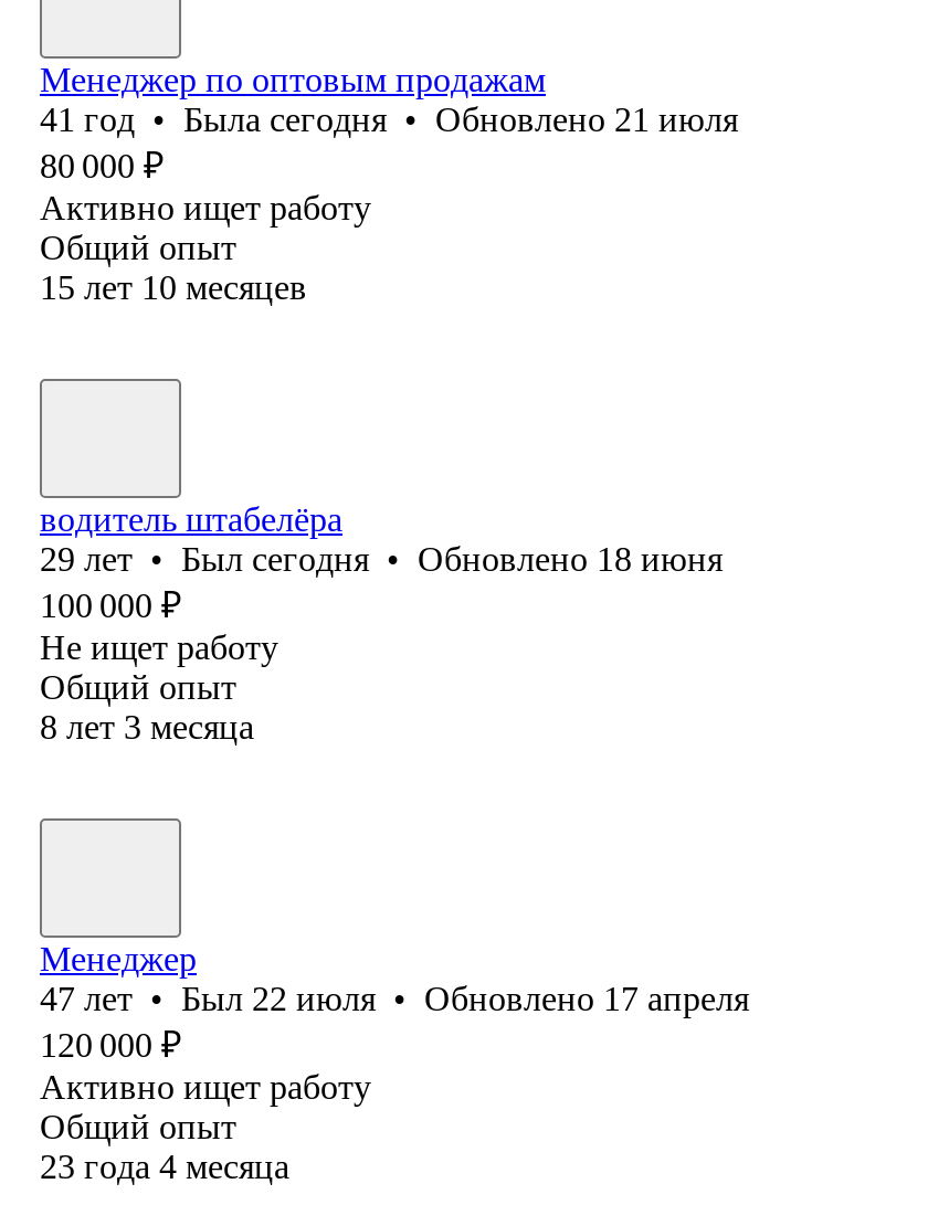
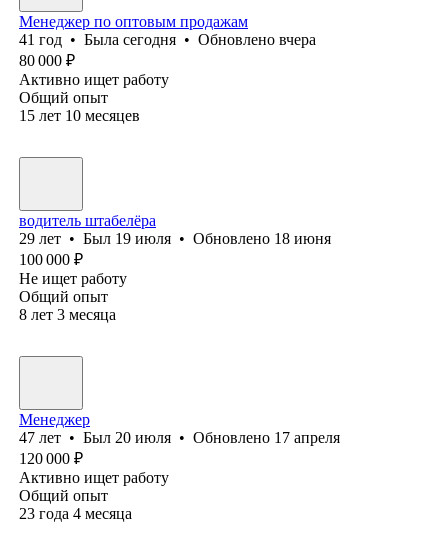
- 41 год • Была сегодня • Обновлено 21 июля
+ 41 год • Была сегодня • Обновлено вчера

- 29 лет • Был сегодня • Обновлено 18 июня
+ 29 лет • Был 19 июля • Обновлено 18 июня

- 47 лет • Был 22 июля • Обновлено 17 апреля
+ 47 лет • Был 20 июля • Обновлено 17 апреля
